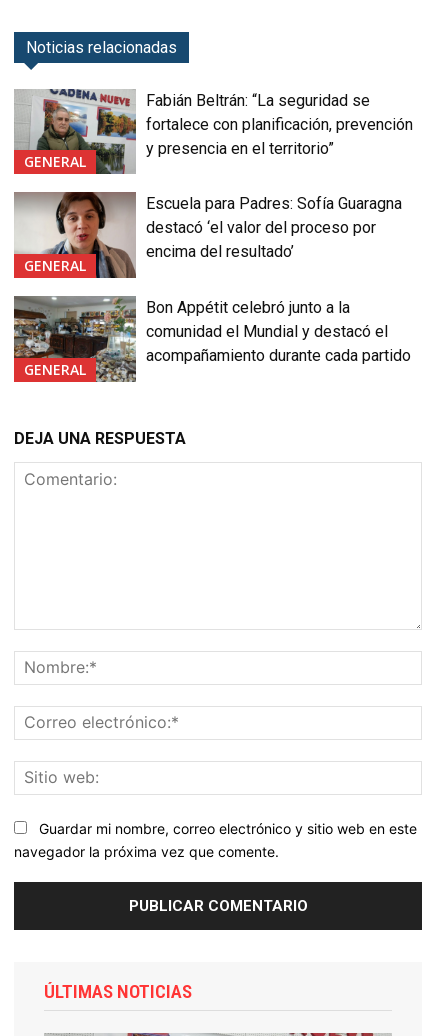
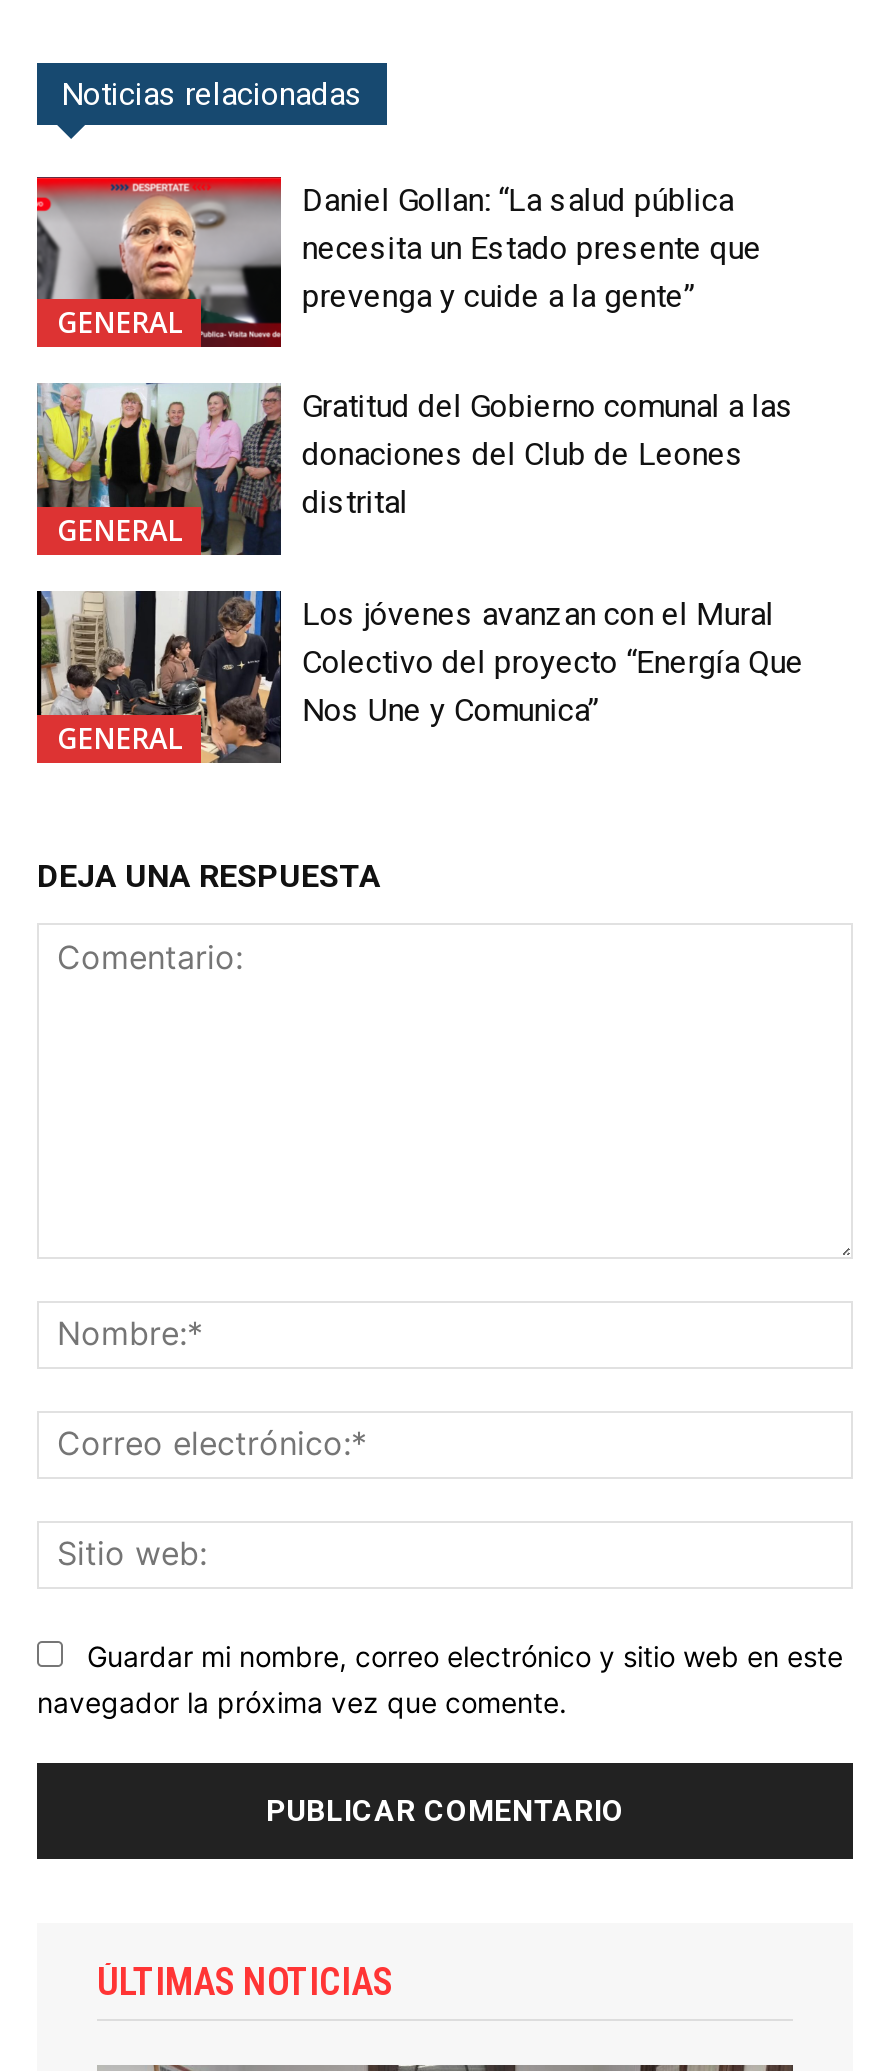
- [image]
- Fabián Beltrán: “La seguridad se
- fortalece con planificación, prevención
- y presencia en el territorio”
+ [image]
+ Daniel Gollan: “La salud pública
+ necesita un Estado presente que
+ prevenga y cuide a la gente”

- [image]
- Escuela para Padres: Sofía Guaragna
- destacó ‘el valor del proceso por
- encima del resultado’
+ [image]
+ Gratitud del Gobierno comunal a las
+ donaciones del Club de Leones
+ distrital

- [image]
- Bon Appétit celebró junto a la
- comunidad el Mundial y destacó el
- acompañamiento durante cada partido
+ [image]
+ Los jóvenes avanzan con el Mural
+ Colectivo del proyecto “Energía Que
+ Nos Une y Comunica”
